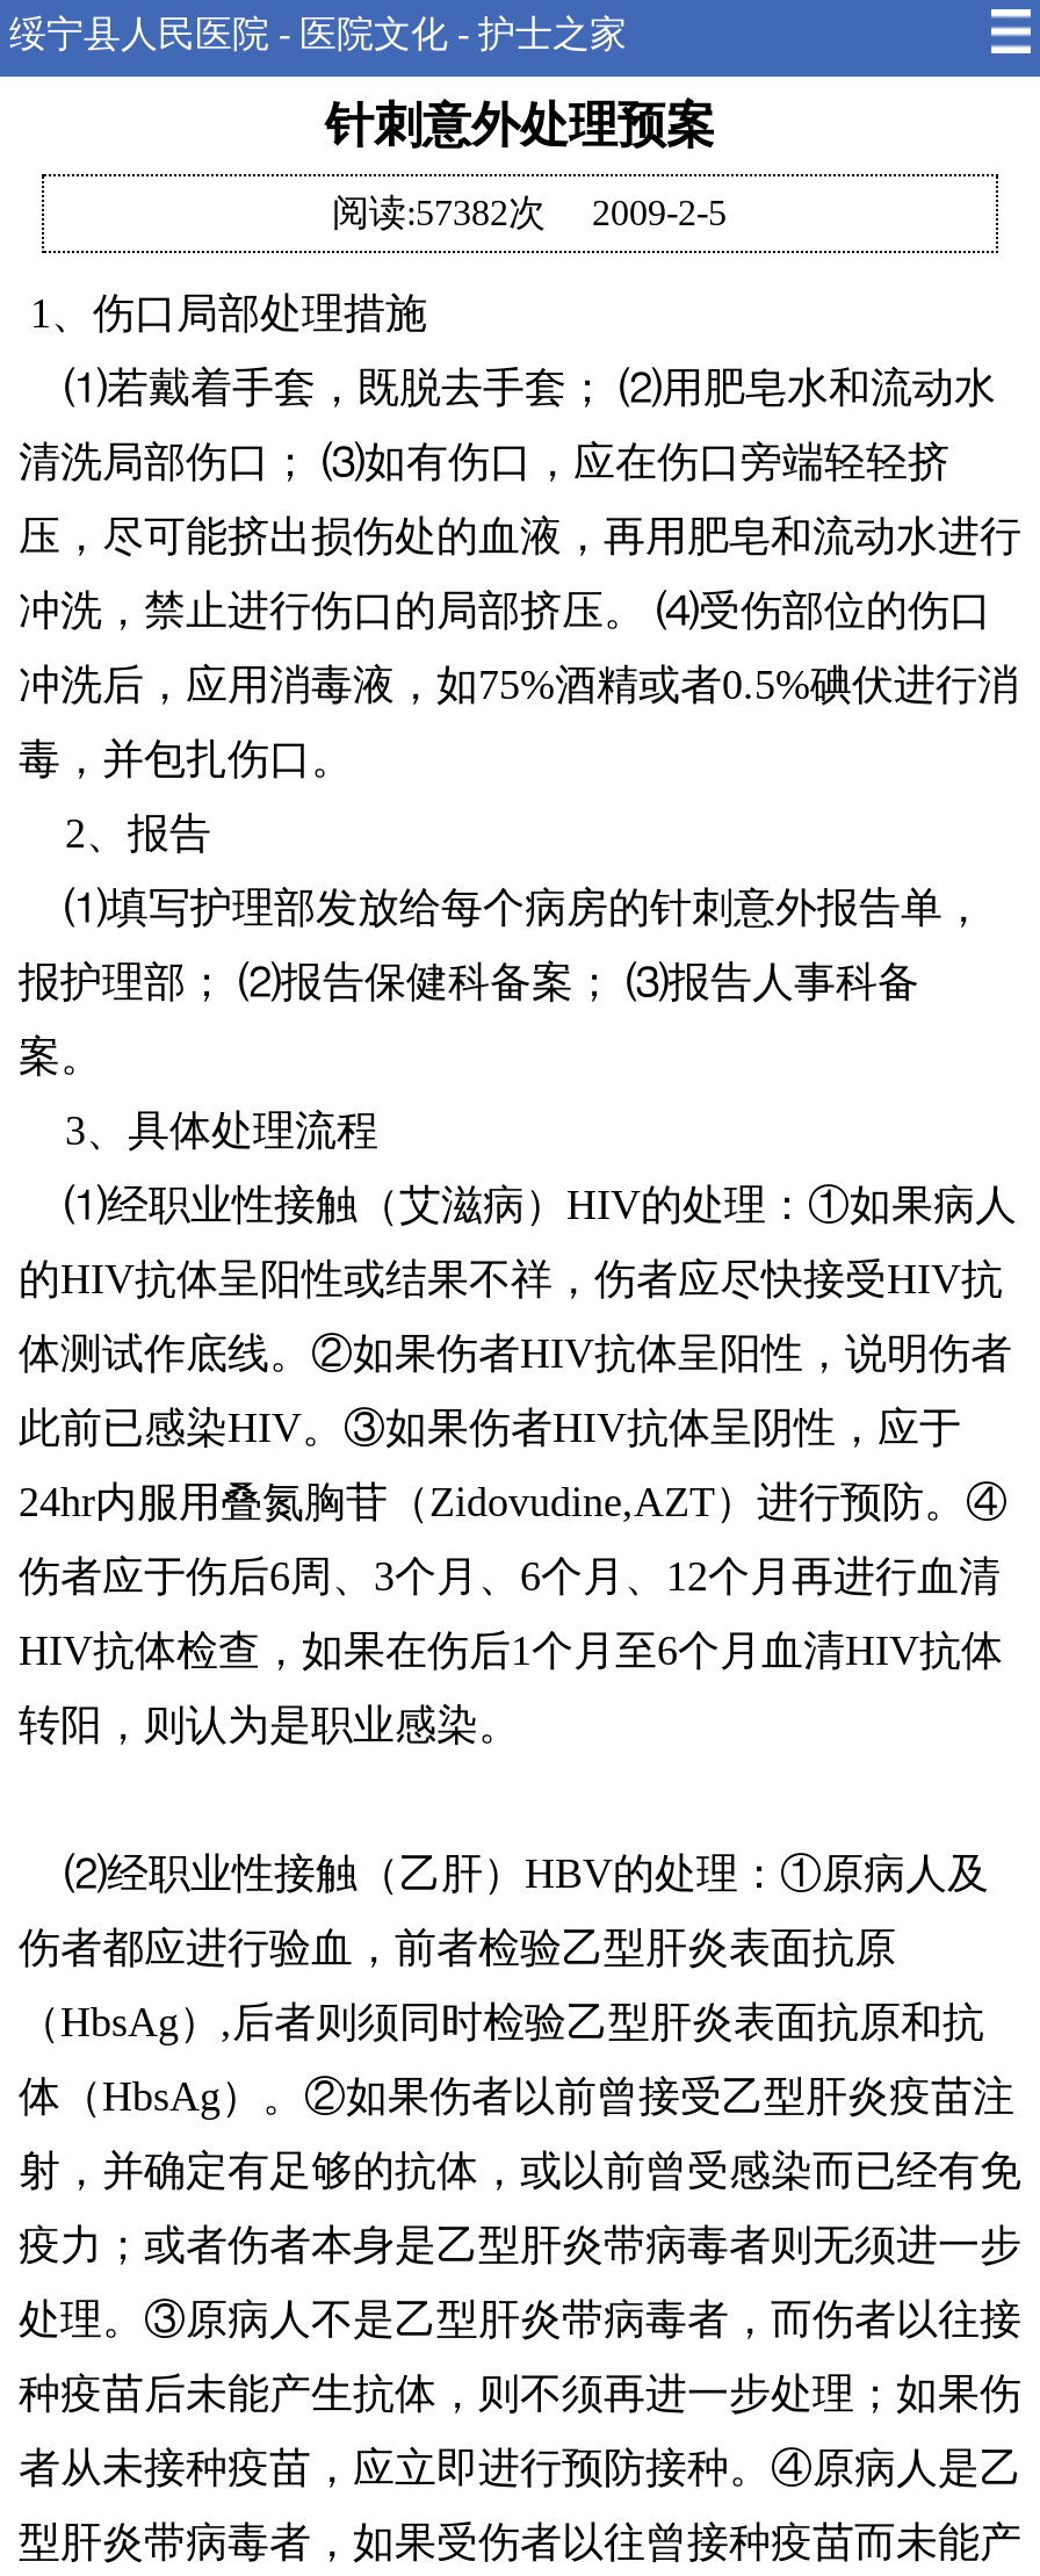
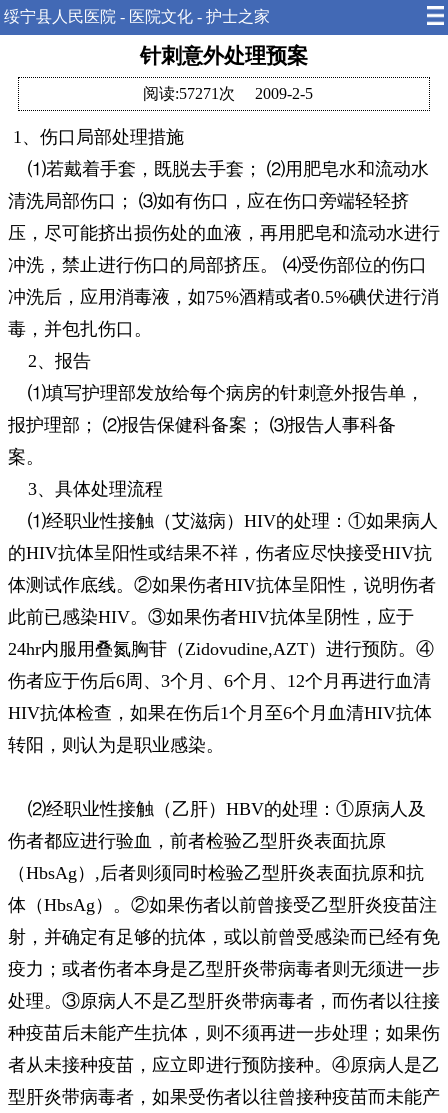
- 阅读:57382次 2009-2-5
+ 阅读:57271次 2009-2-5
